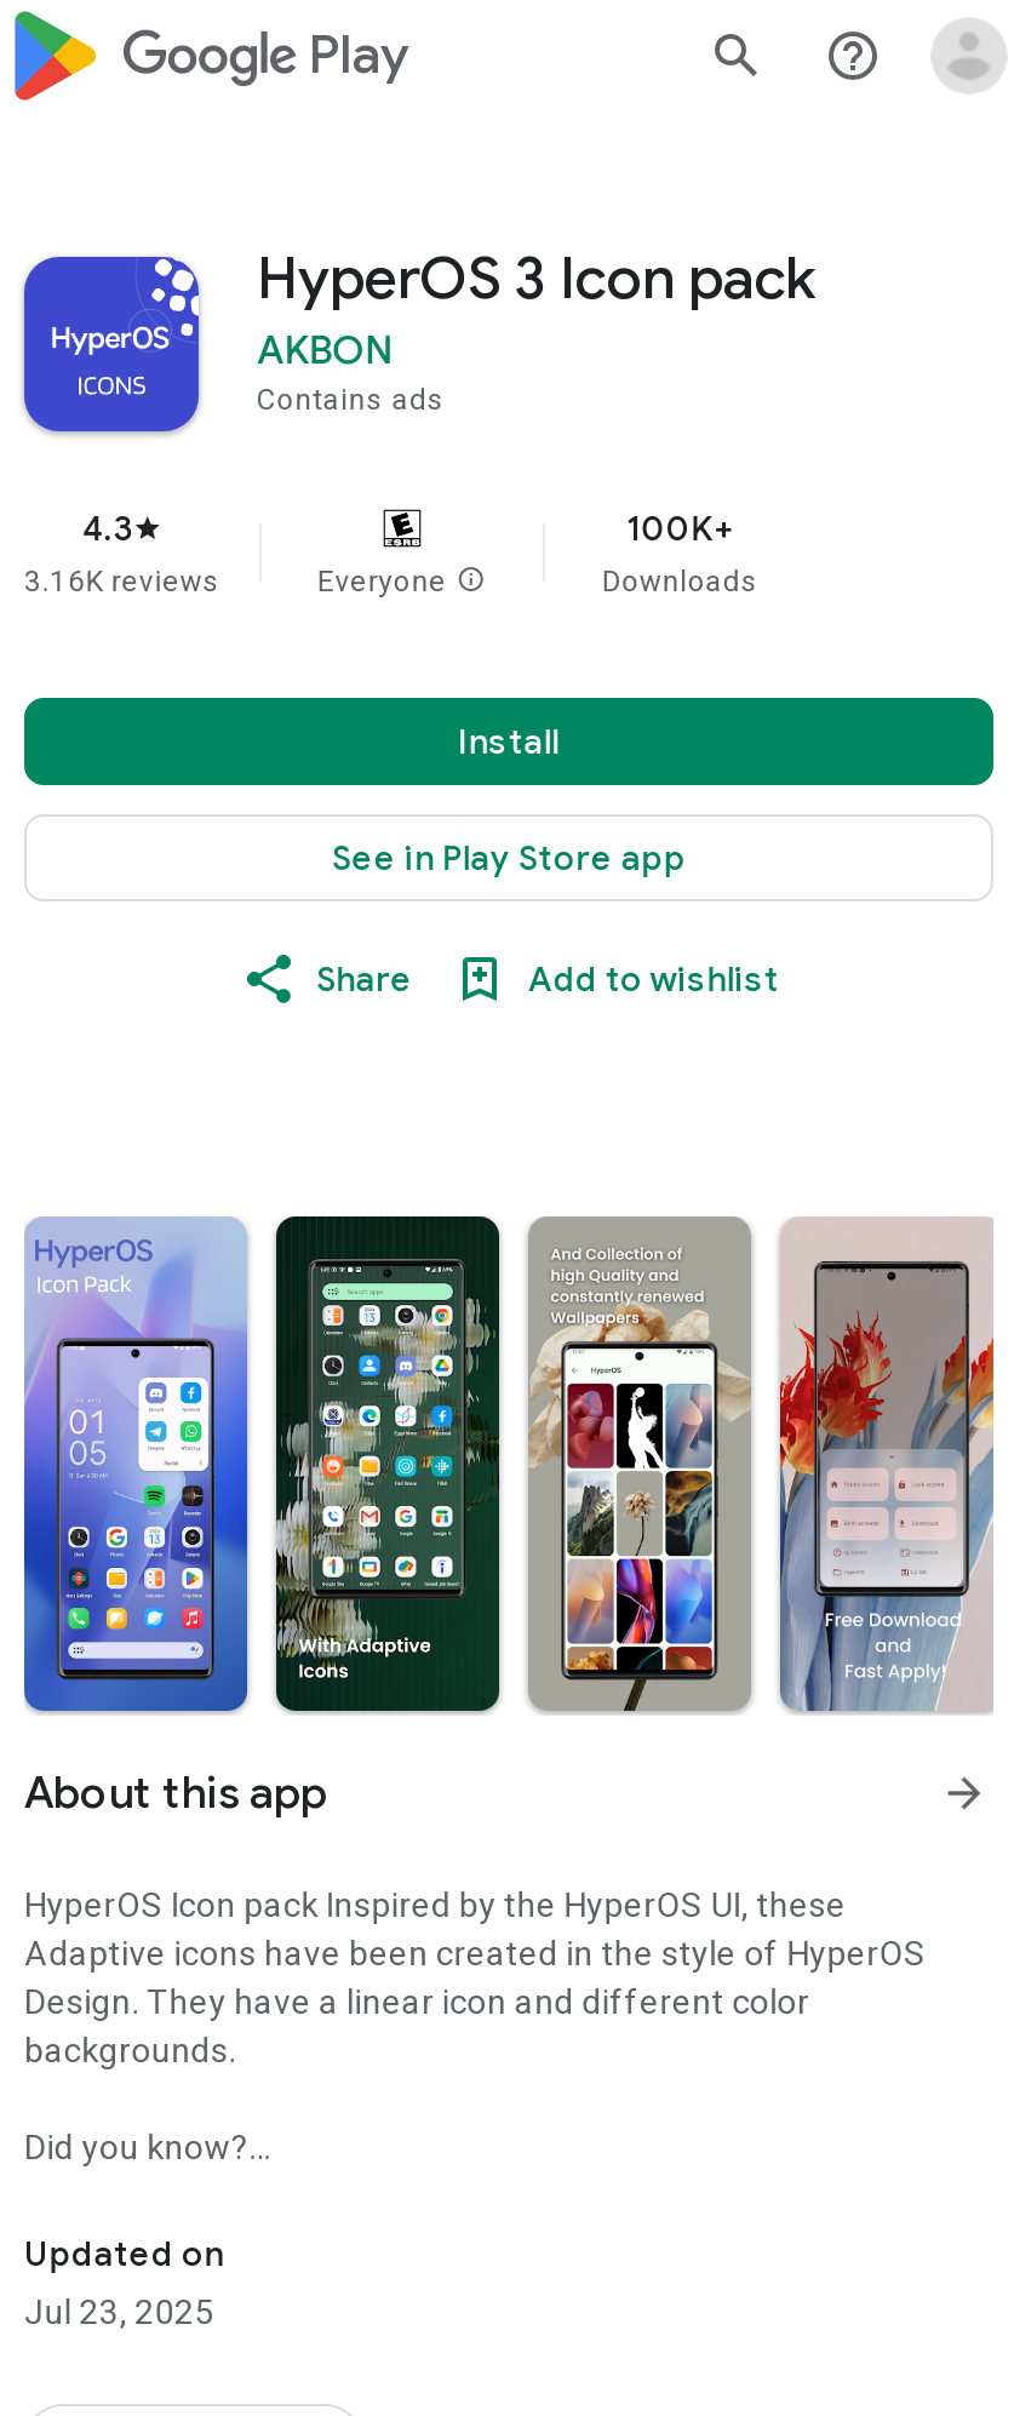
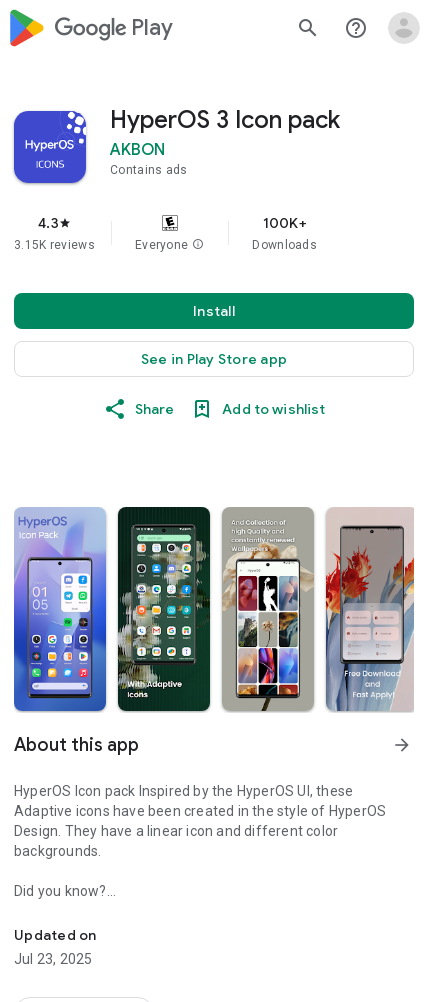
- 3.16K reviews
+ 3.15K reviews
